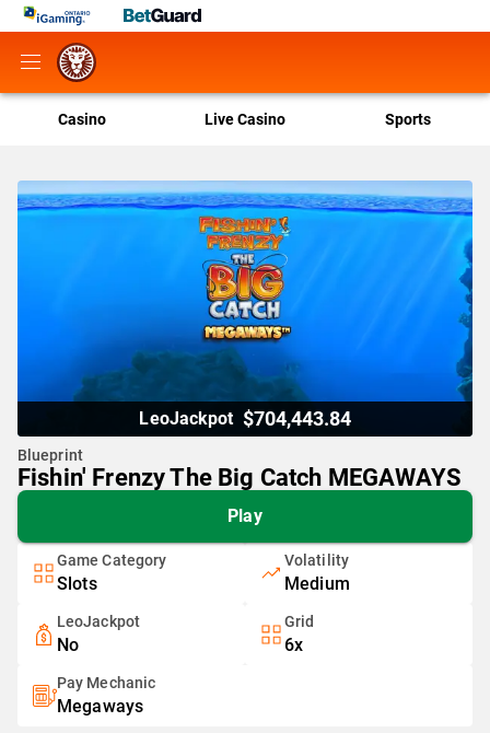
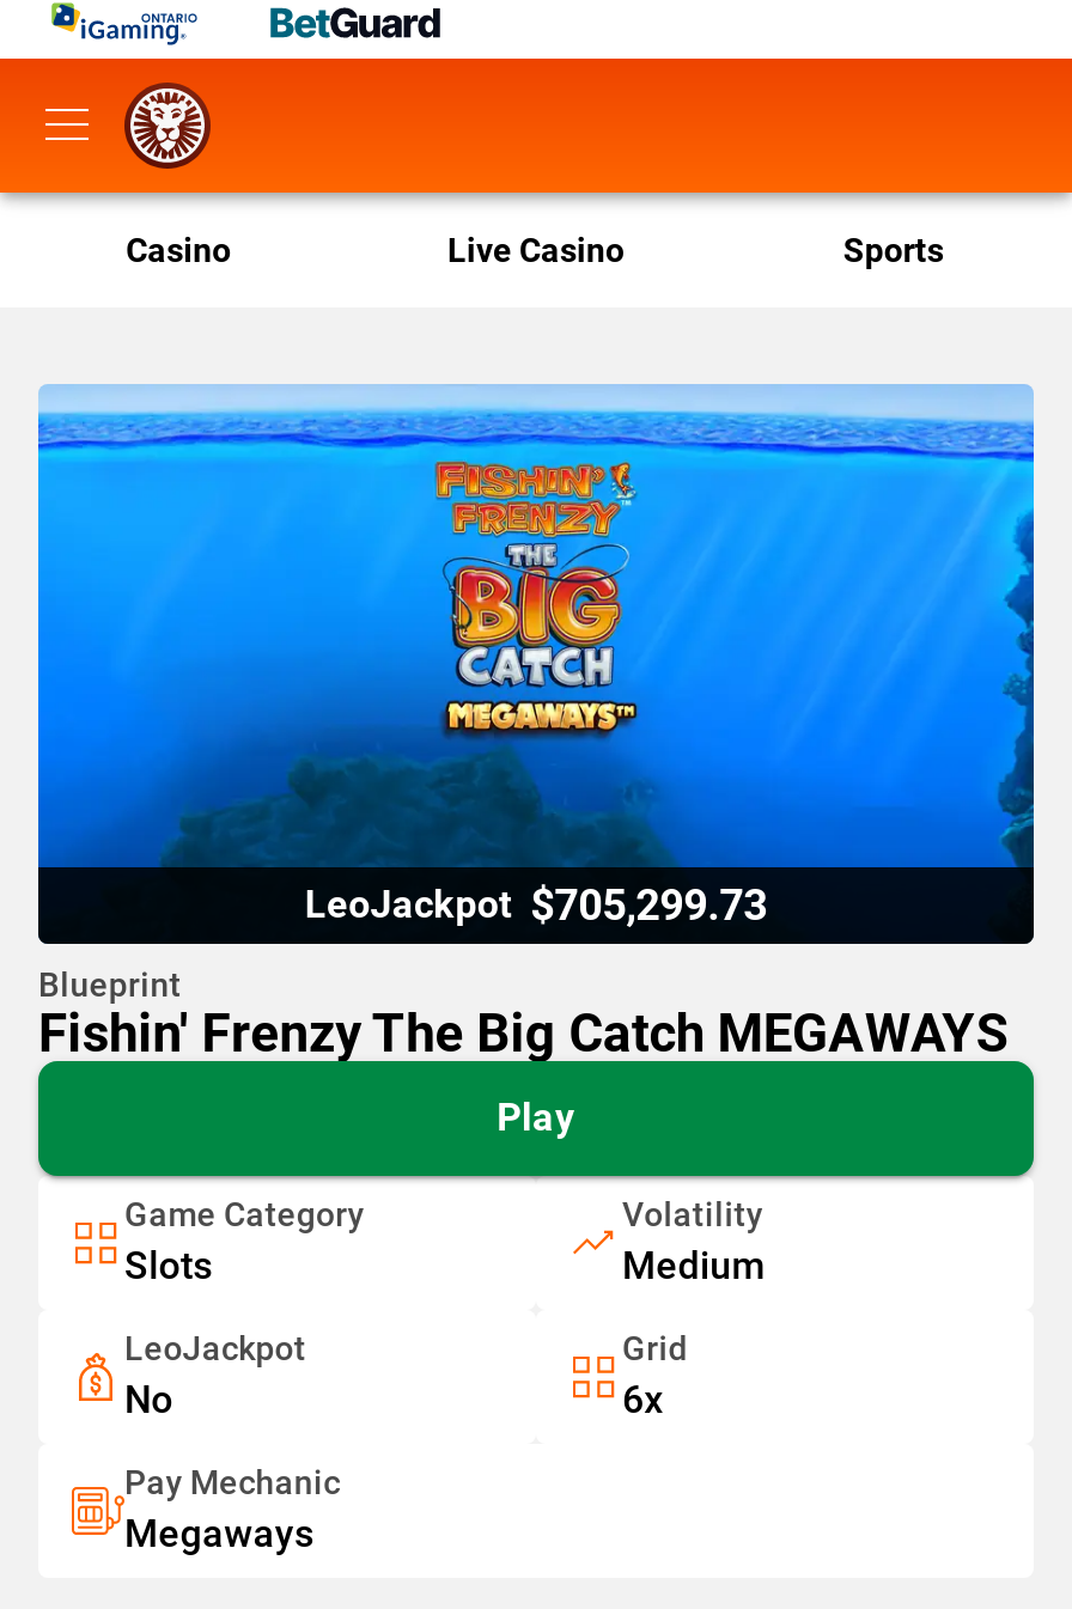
- LeoJackpot $704,443.84
+ LeoJackpot $705,299.73
